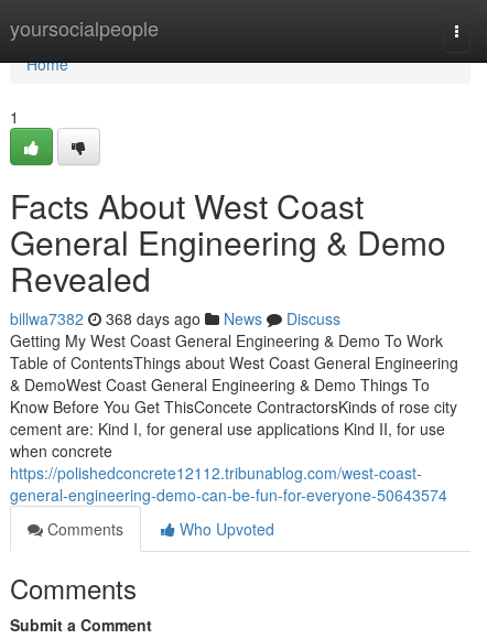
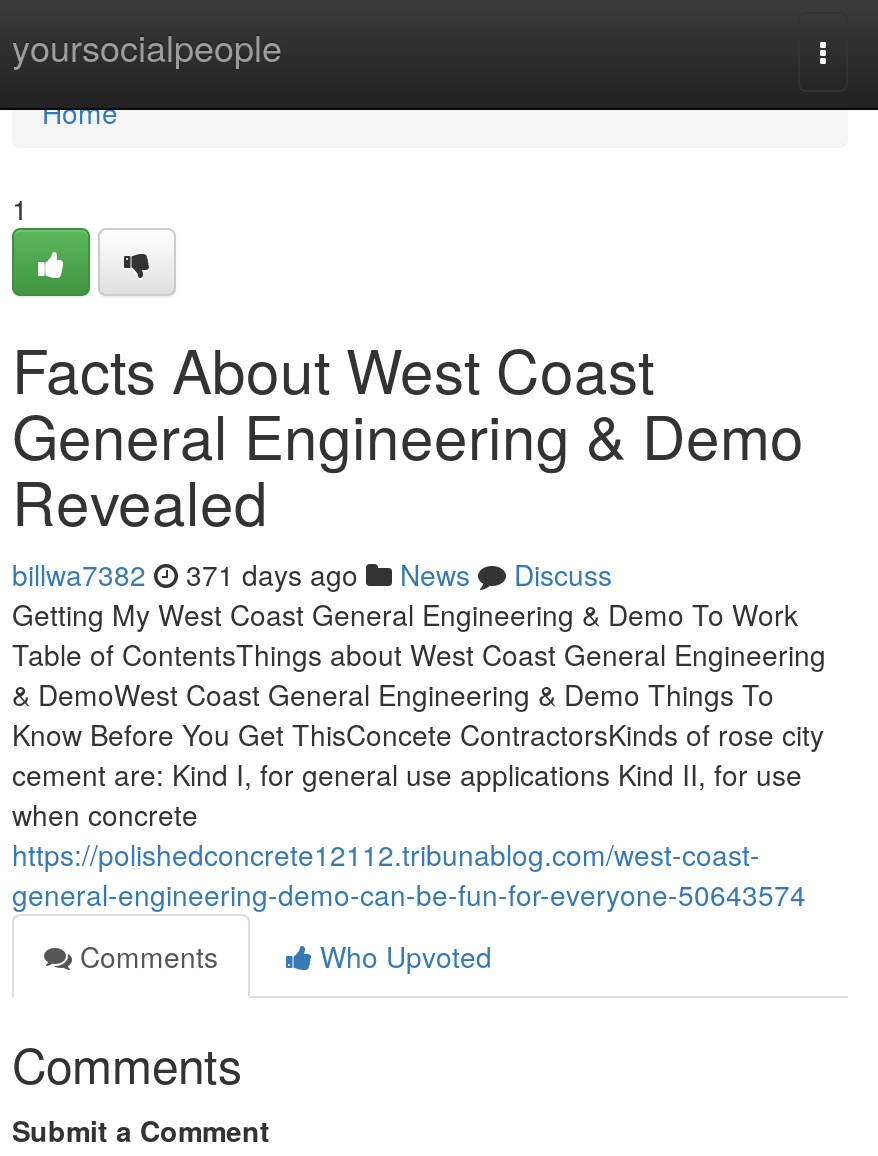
- billwa7382 368 days ago News Discuss
+ billwa7382 371 days ago News Discuss
